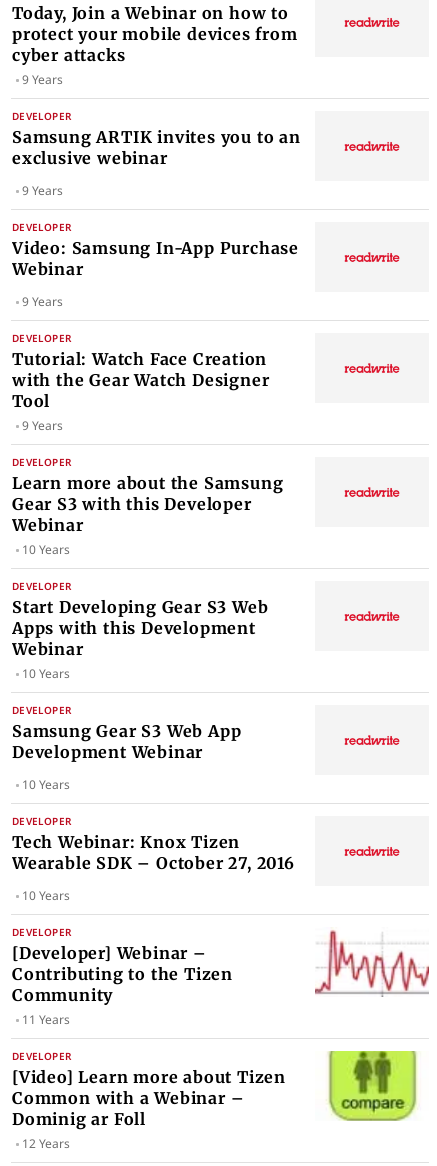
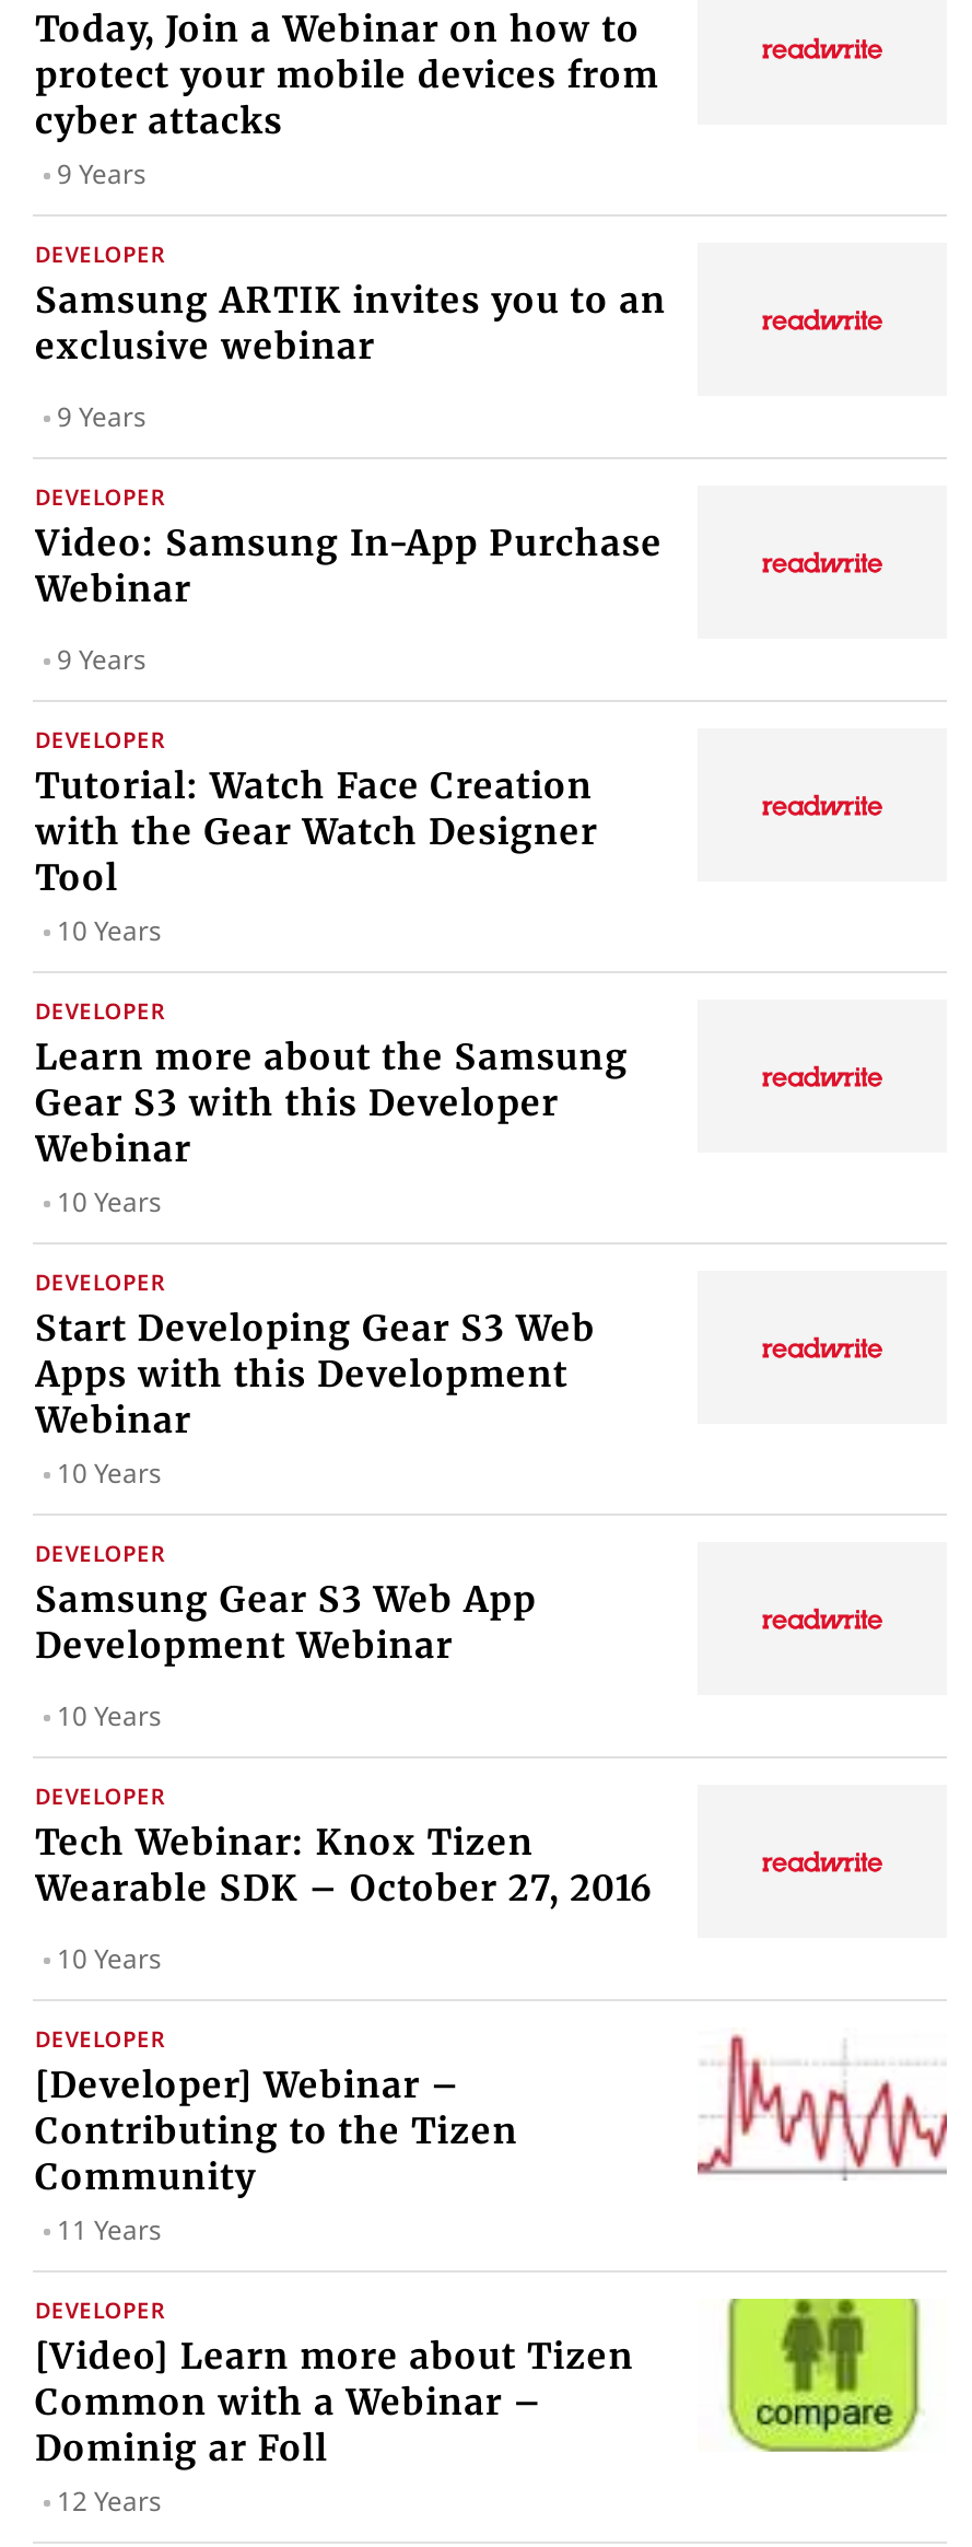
- 9 Years
+ 10 Years
